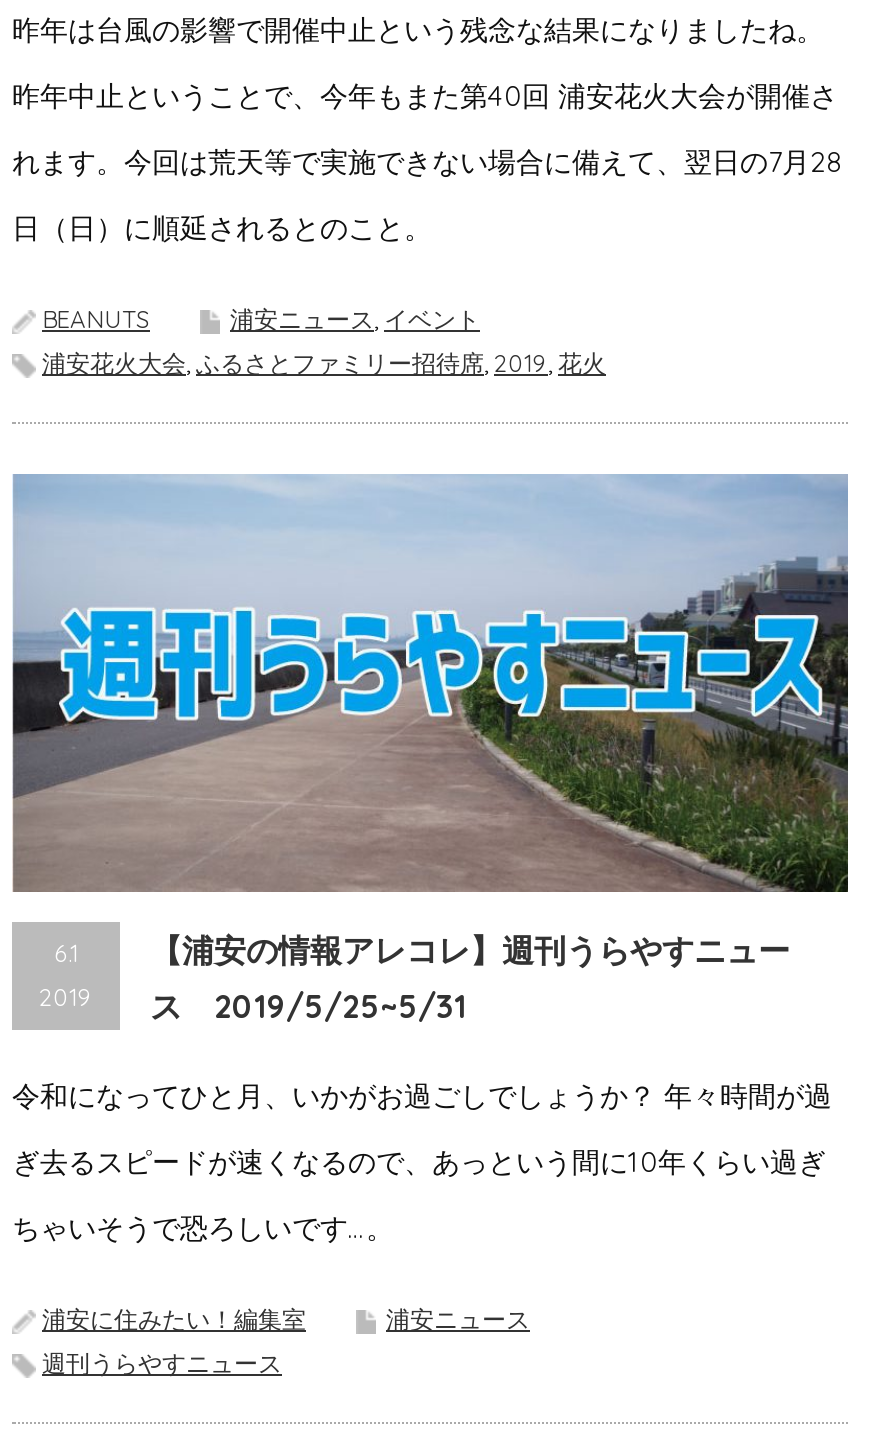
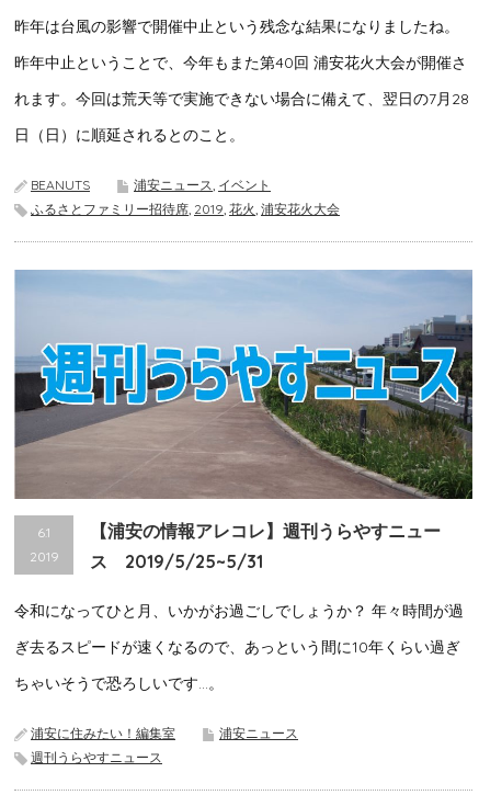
- 浦安花火大会,ふるさとファミリー招待席, 2019,花火
+ ふるさとファミリー招待席, 2019,花火,浦安花火大会
